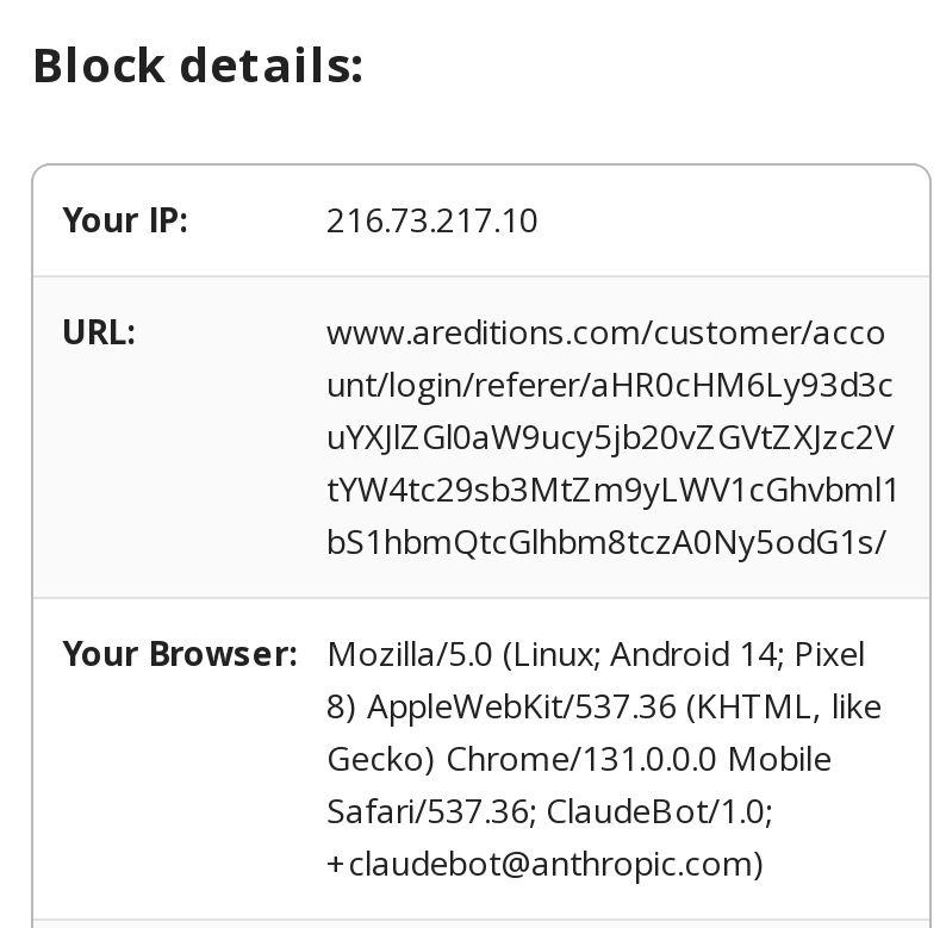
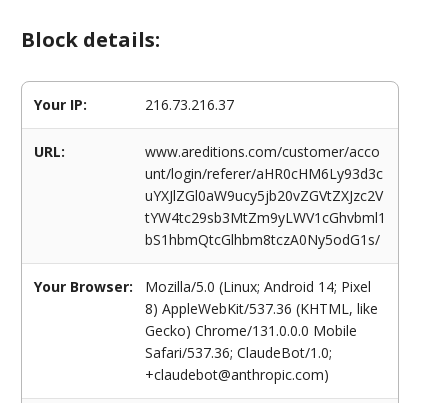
- 216.73.217.10
+ 216.73.216.37
